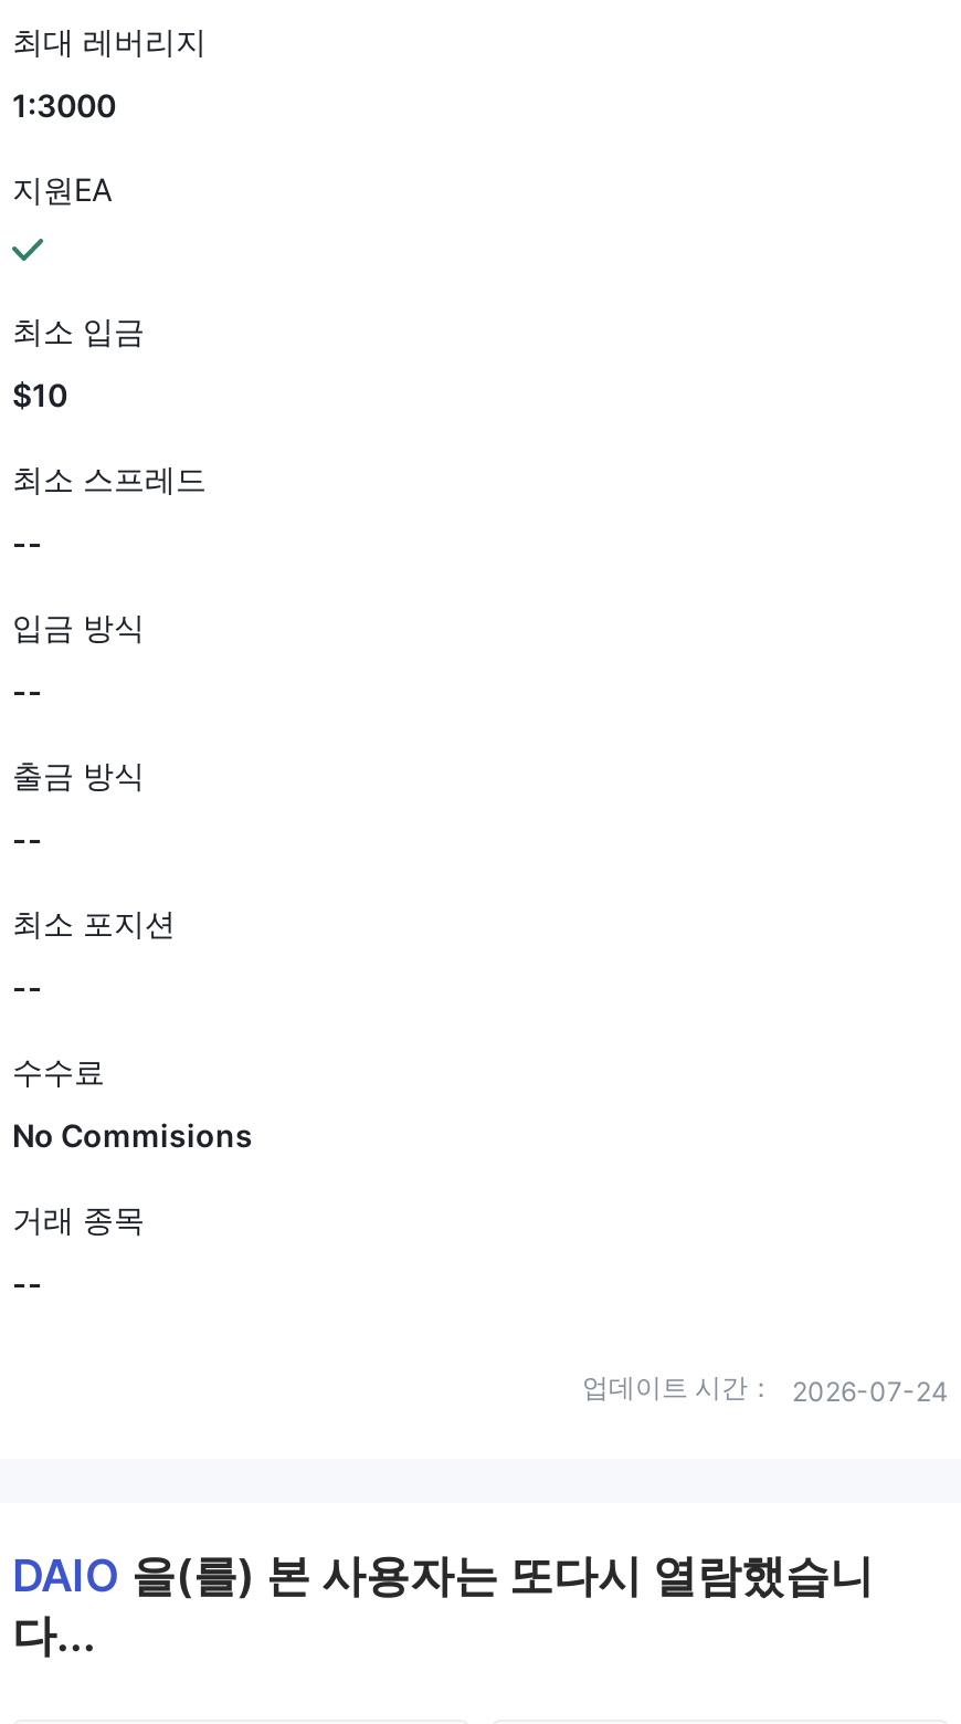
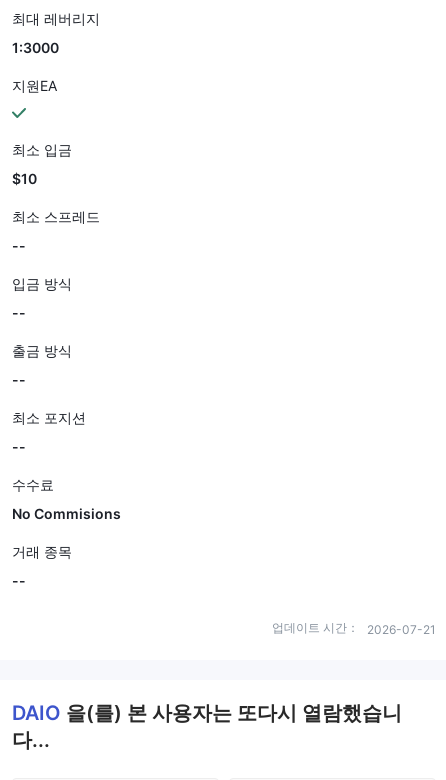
- 업데이트 시간： 2026-07-24
+ 업데이트 시간： 2026-07-21
